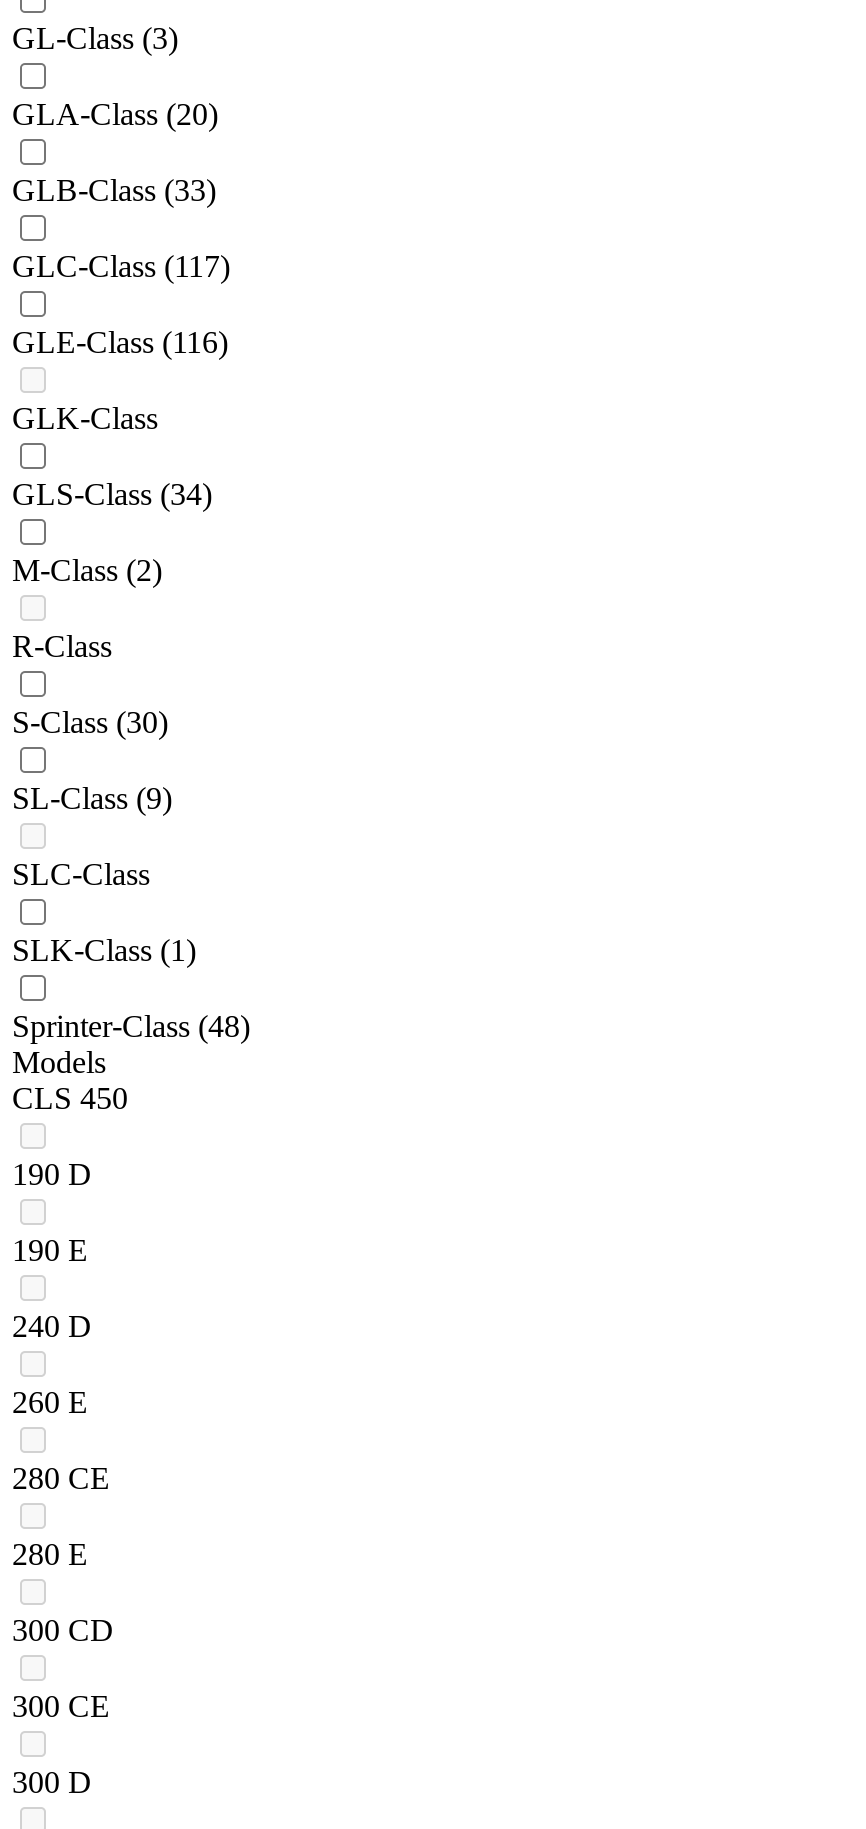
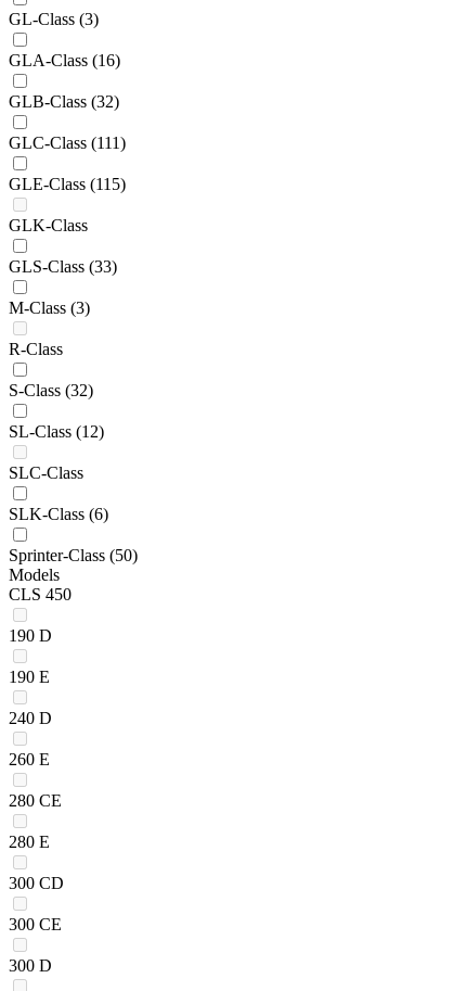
- GLA-Class (20)
+ GLA-Class (16)

- GLB-Class (33)
+ GLB-Class (32)

- GLC-Class (117)
+ GLC-Class (111)

- GLE-Class (116)
+ GLE-Class (115)

- GLS-Class (34)
+ GLS-Class (33)

- M-Class (2)
+ M-Class (3)

- S-Class (30)
+ S-Class (32)

- SL-Class (9)
+ SL-Class (12)

- SLK-Class (1)
+ SLK-Class (6)

- Sprinter-Class (48)
+ Sprinter-Class (50)
